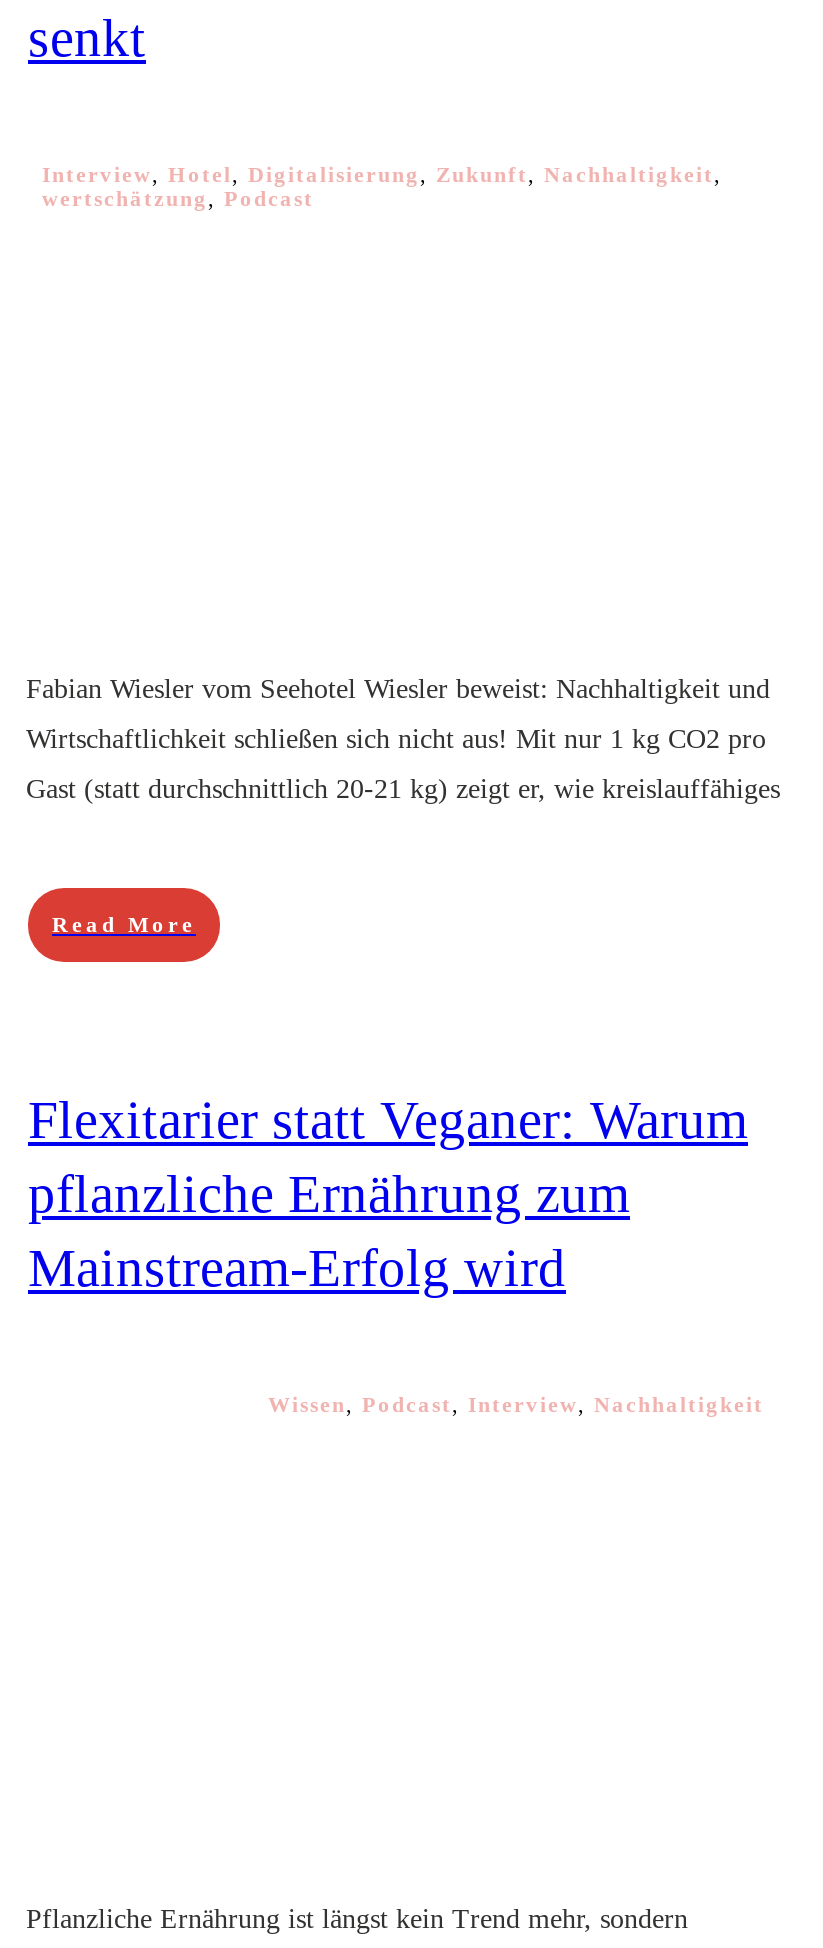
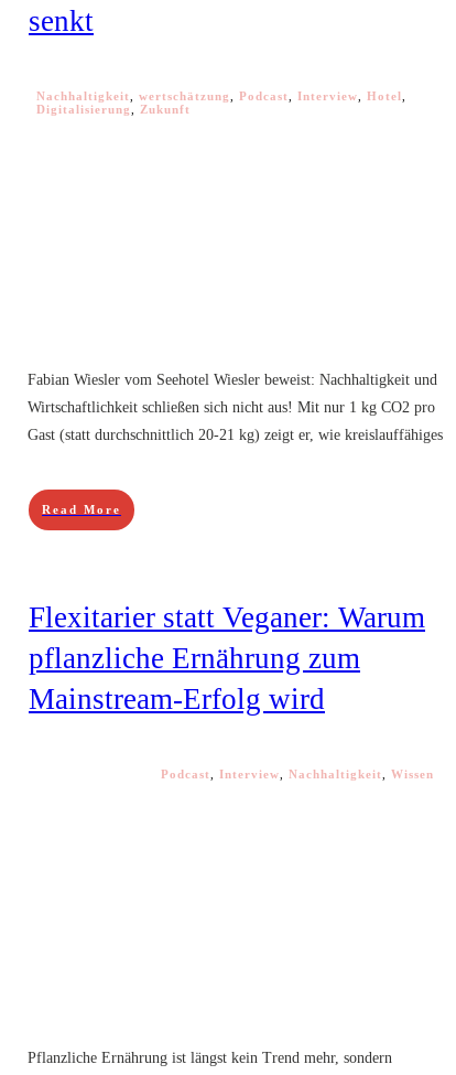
- Interview, Hotel, Digitalisierung, Zukunft, Nachhaltigkeit,
- wertschätzung, Podcast
+ Nachhaltigkeit, wertschätzung, Podcast, Interview, Hotel,
+ Digitalisierung, Zukunft

- Wissen, Podcast, Interview, Nachhaltigkeit
+ Podcast, Interview, Nachhaltigkeit, Wissen
